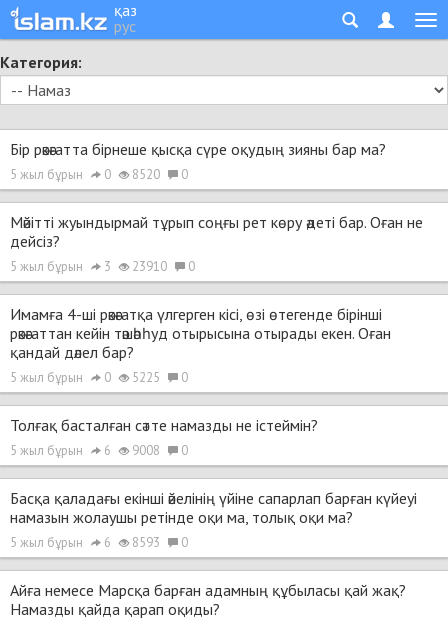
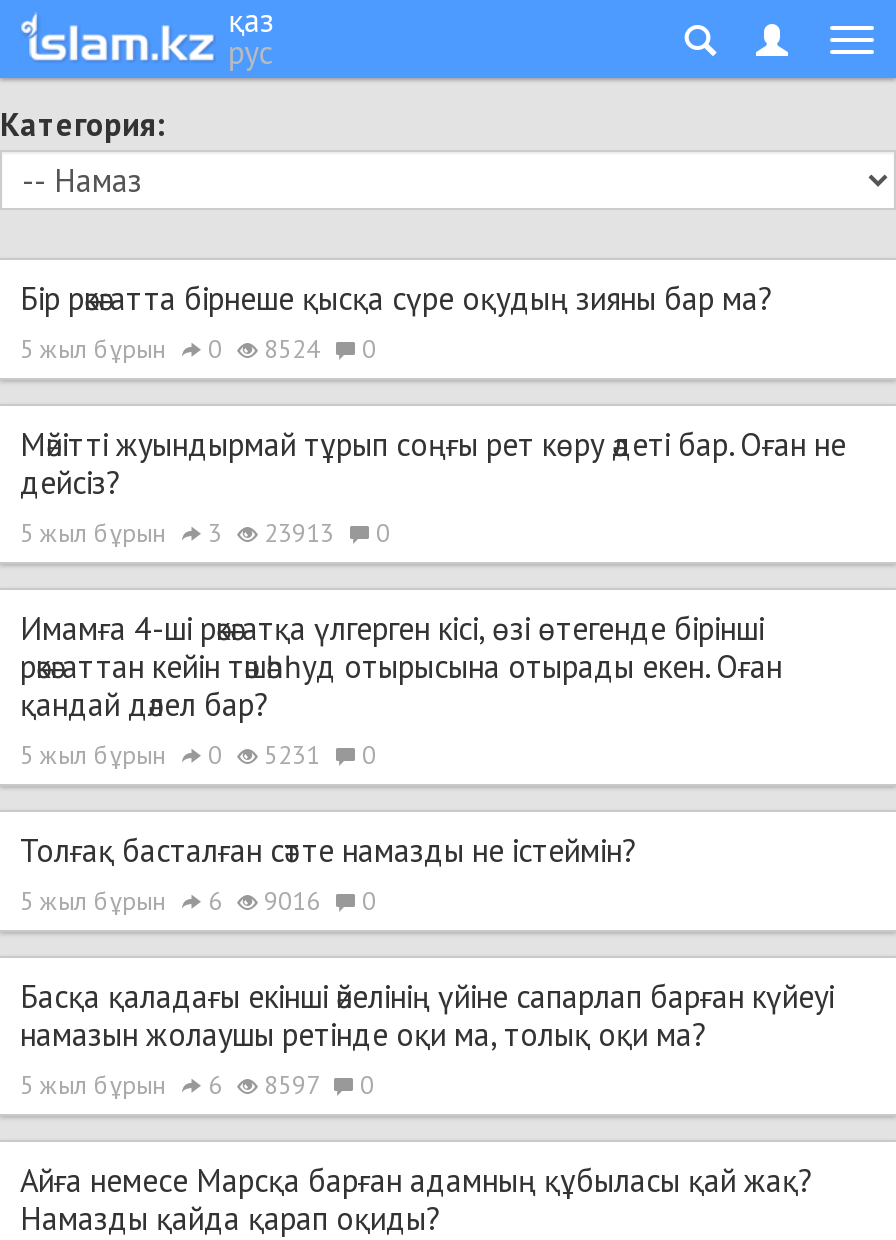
- 5 жыл бұрын 0 8520 0
+ 5 жыл бұрын 0 8524 0

- 5 жыл бұрын 3 23910 0
+ 5 жыл бұрын 3 23913 0

- 5 жыл бұрын 0 5225 0
+ 5 жыл бұрын 0 5231 0

- 5 жыл бұрын 6 9008 0
+ 5 жыл бұрын 6 9016 0

- 5 жыл бұрын 6 8593 0
+ 5 жыл бұрын 6 8597 0
